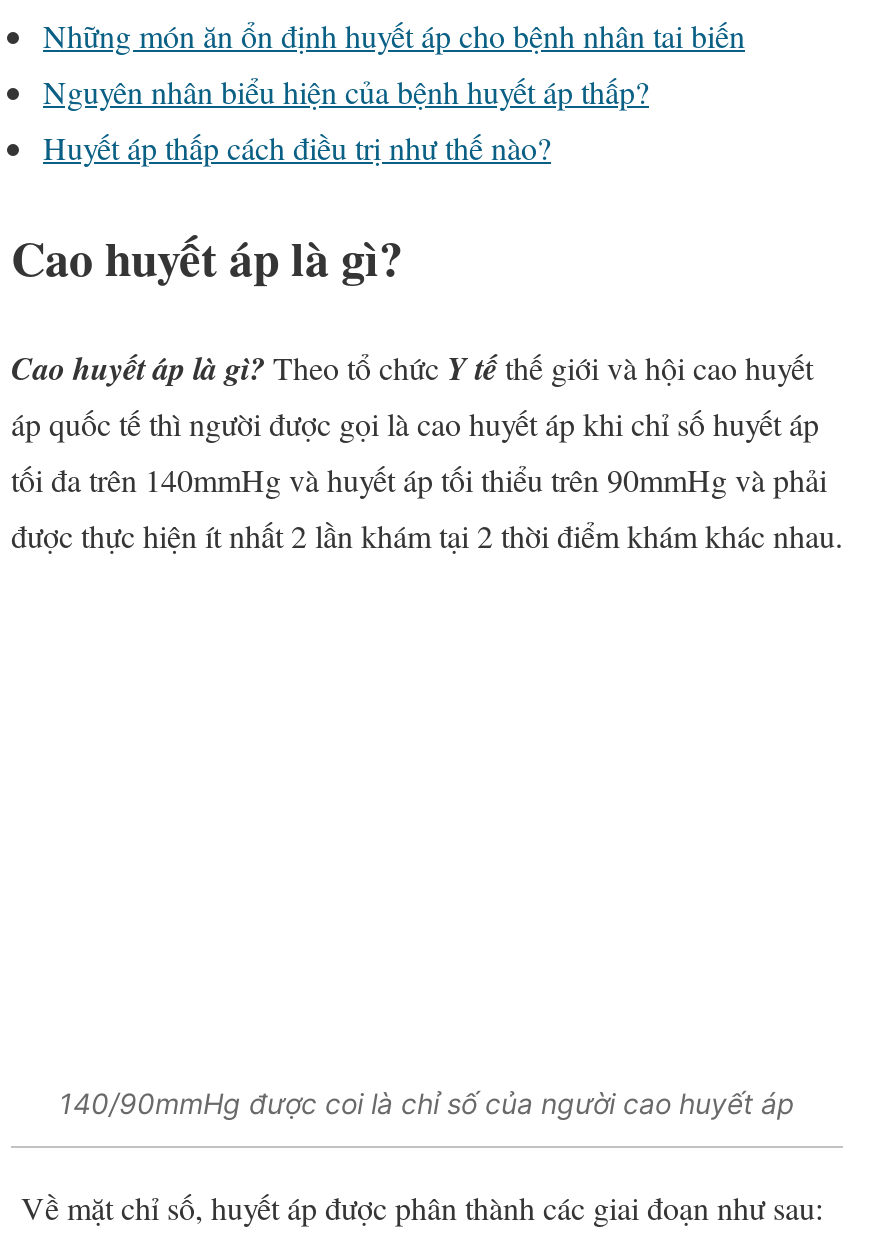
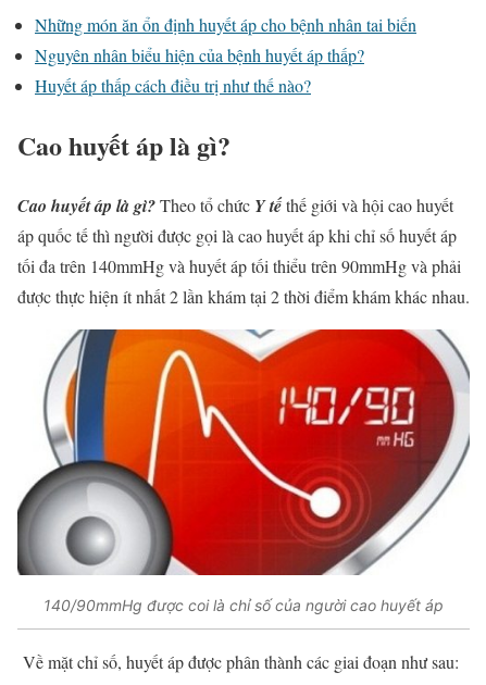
+ [image]
